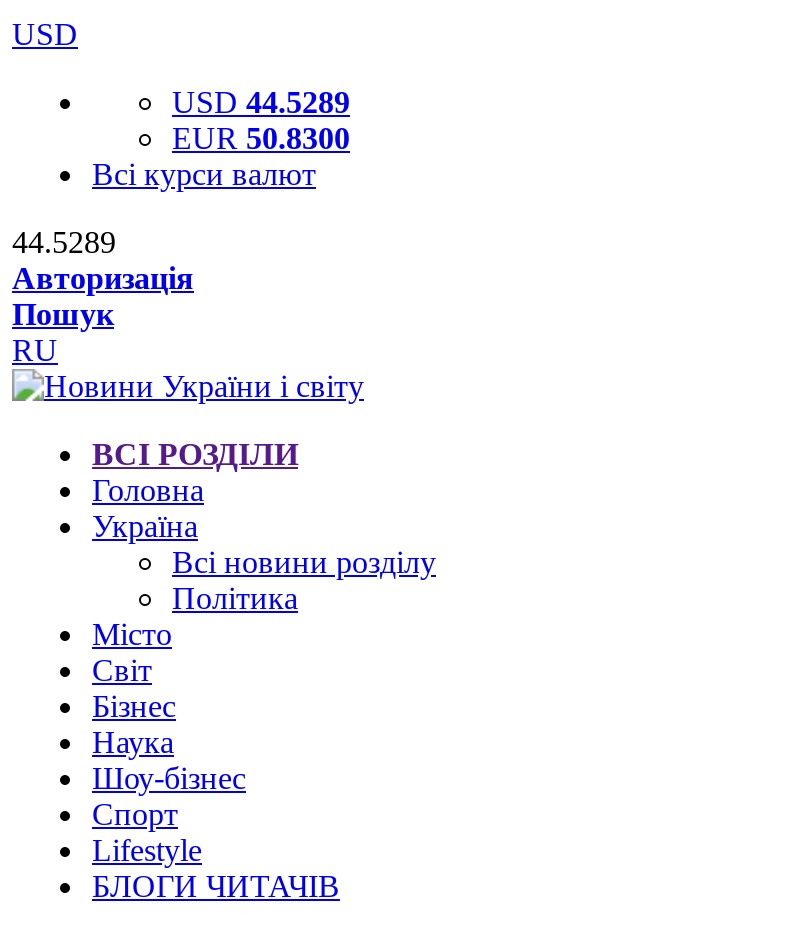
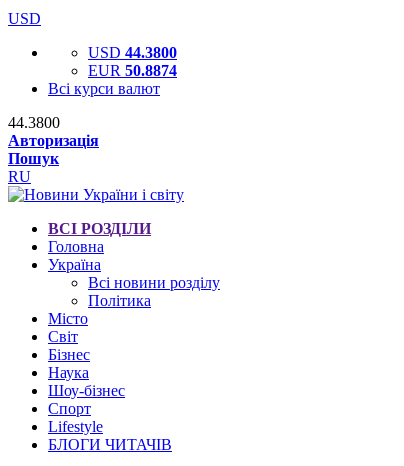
- USD 44.5289
+ USD 44.3800

- EUR 50.8300
+ EUR 50.8874

- 44.5289
+ 44.3800
